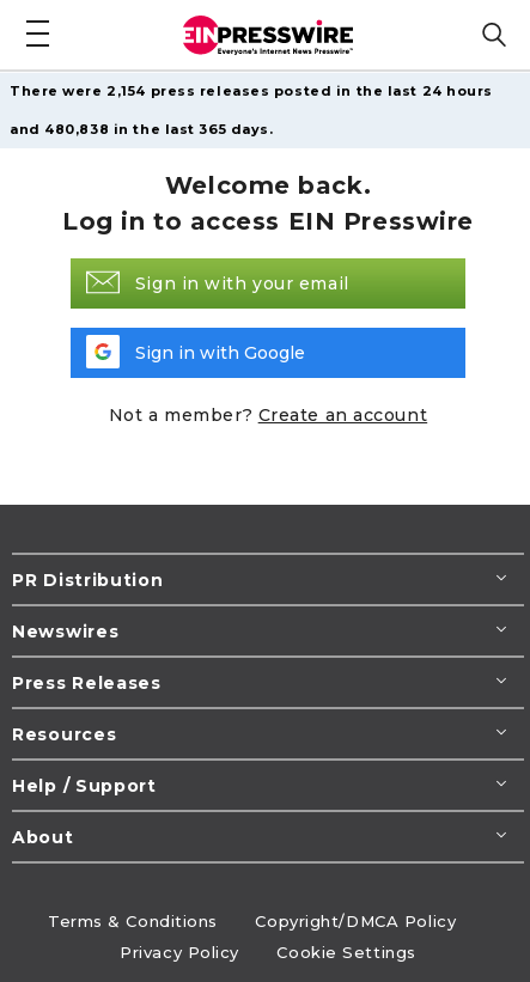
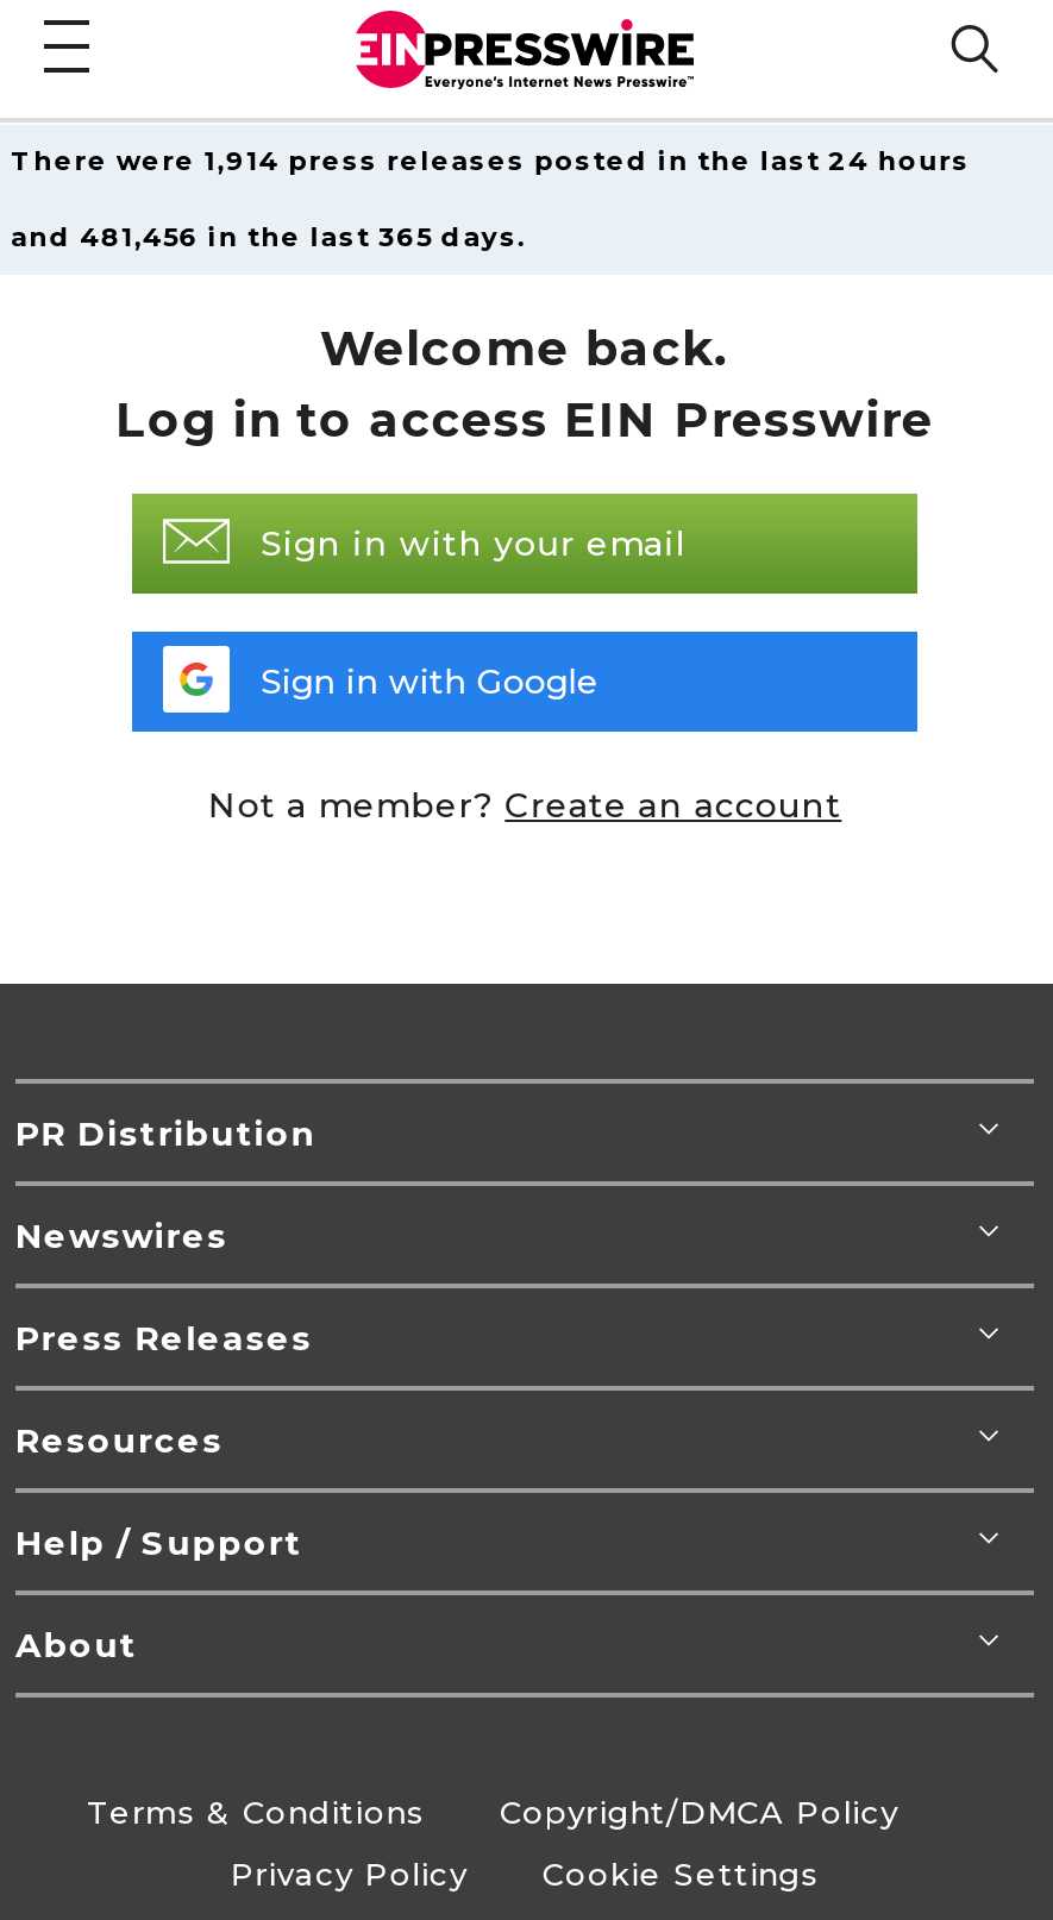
- There were 2,154 press releases posted in the last 24 hours
+ There were 1,914 press releases posted in the last 24 hours

- and 480,838 in the last 365 days.
+ and 481,456 in the last 365 days.
